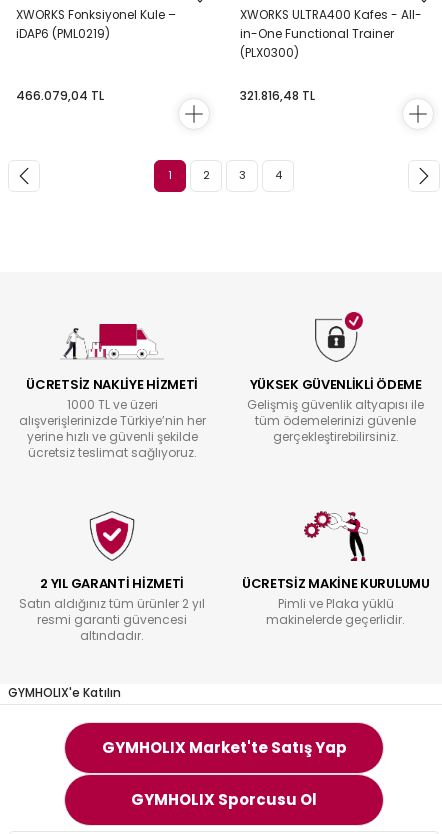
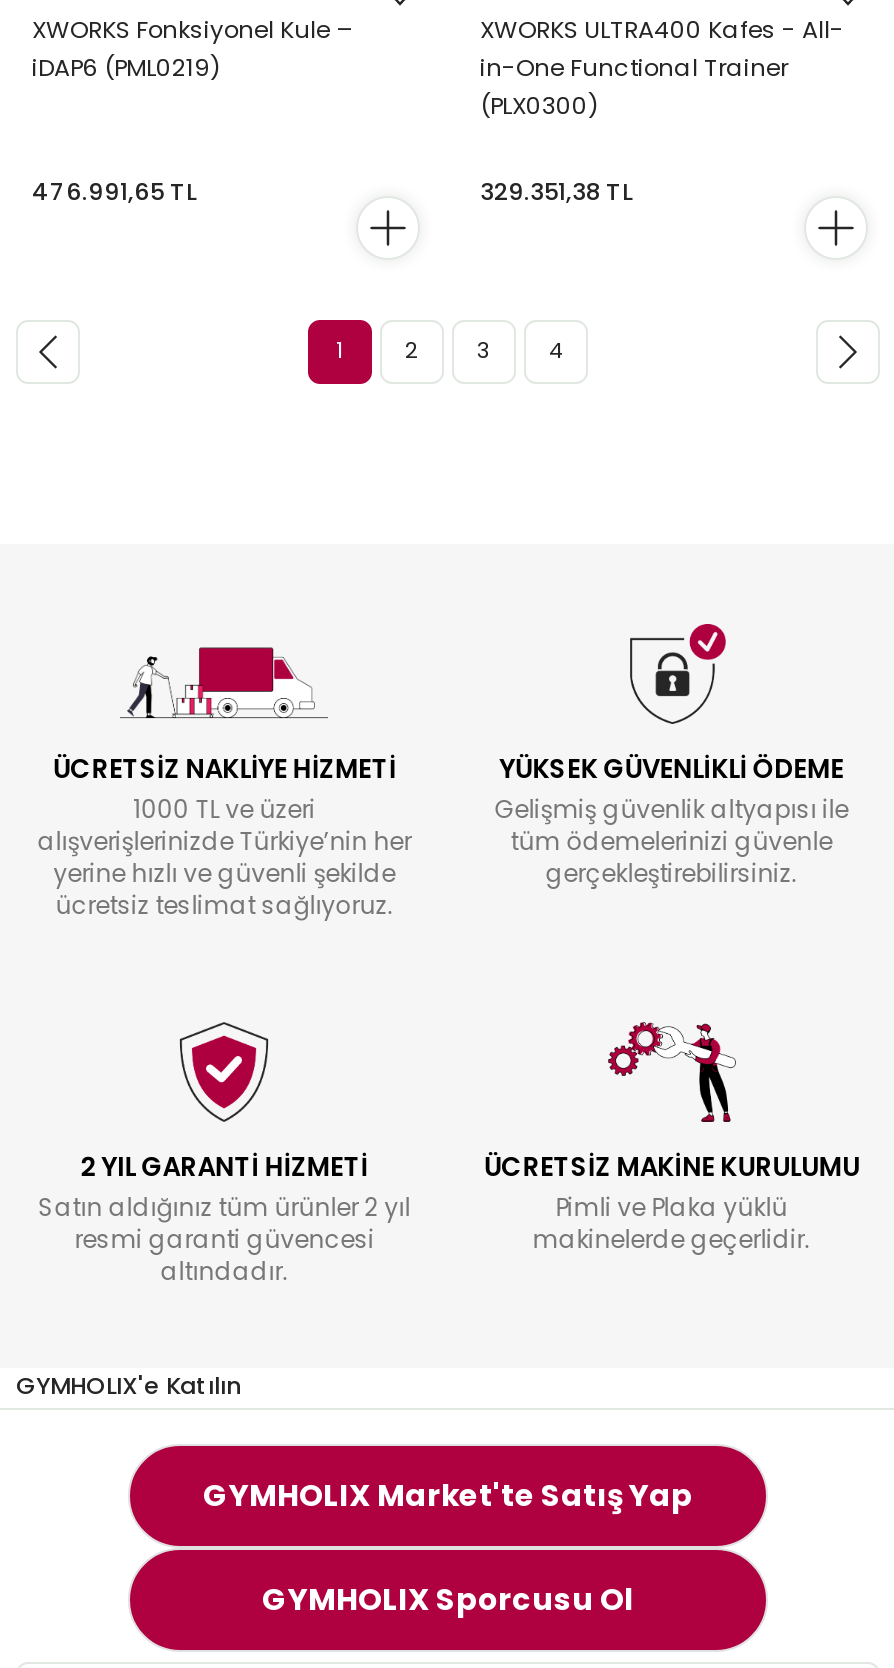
- 466.079,04 TL
+ 476.991,65 TL

- 321.816,48 TL
+ 329.351,38 TL
